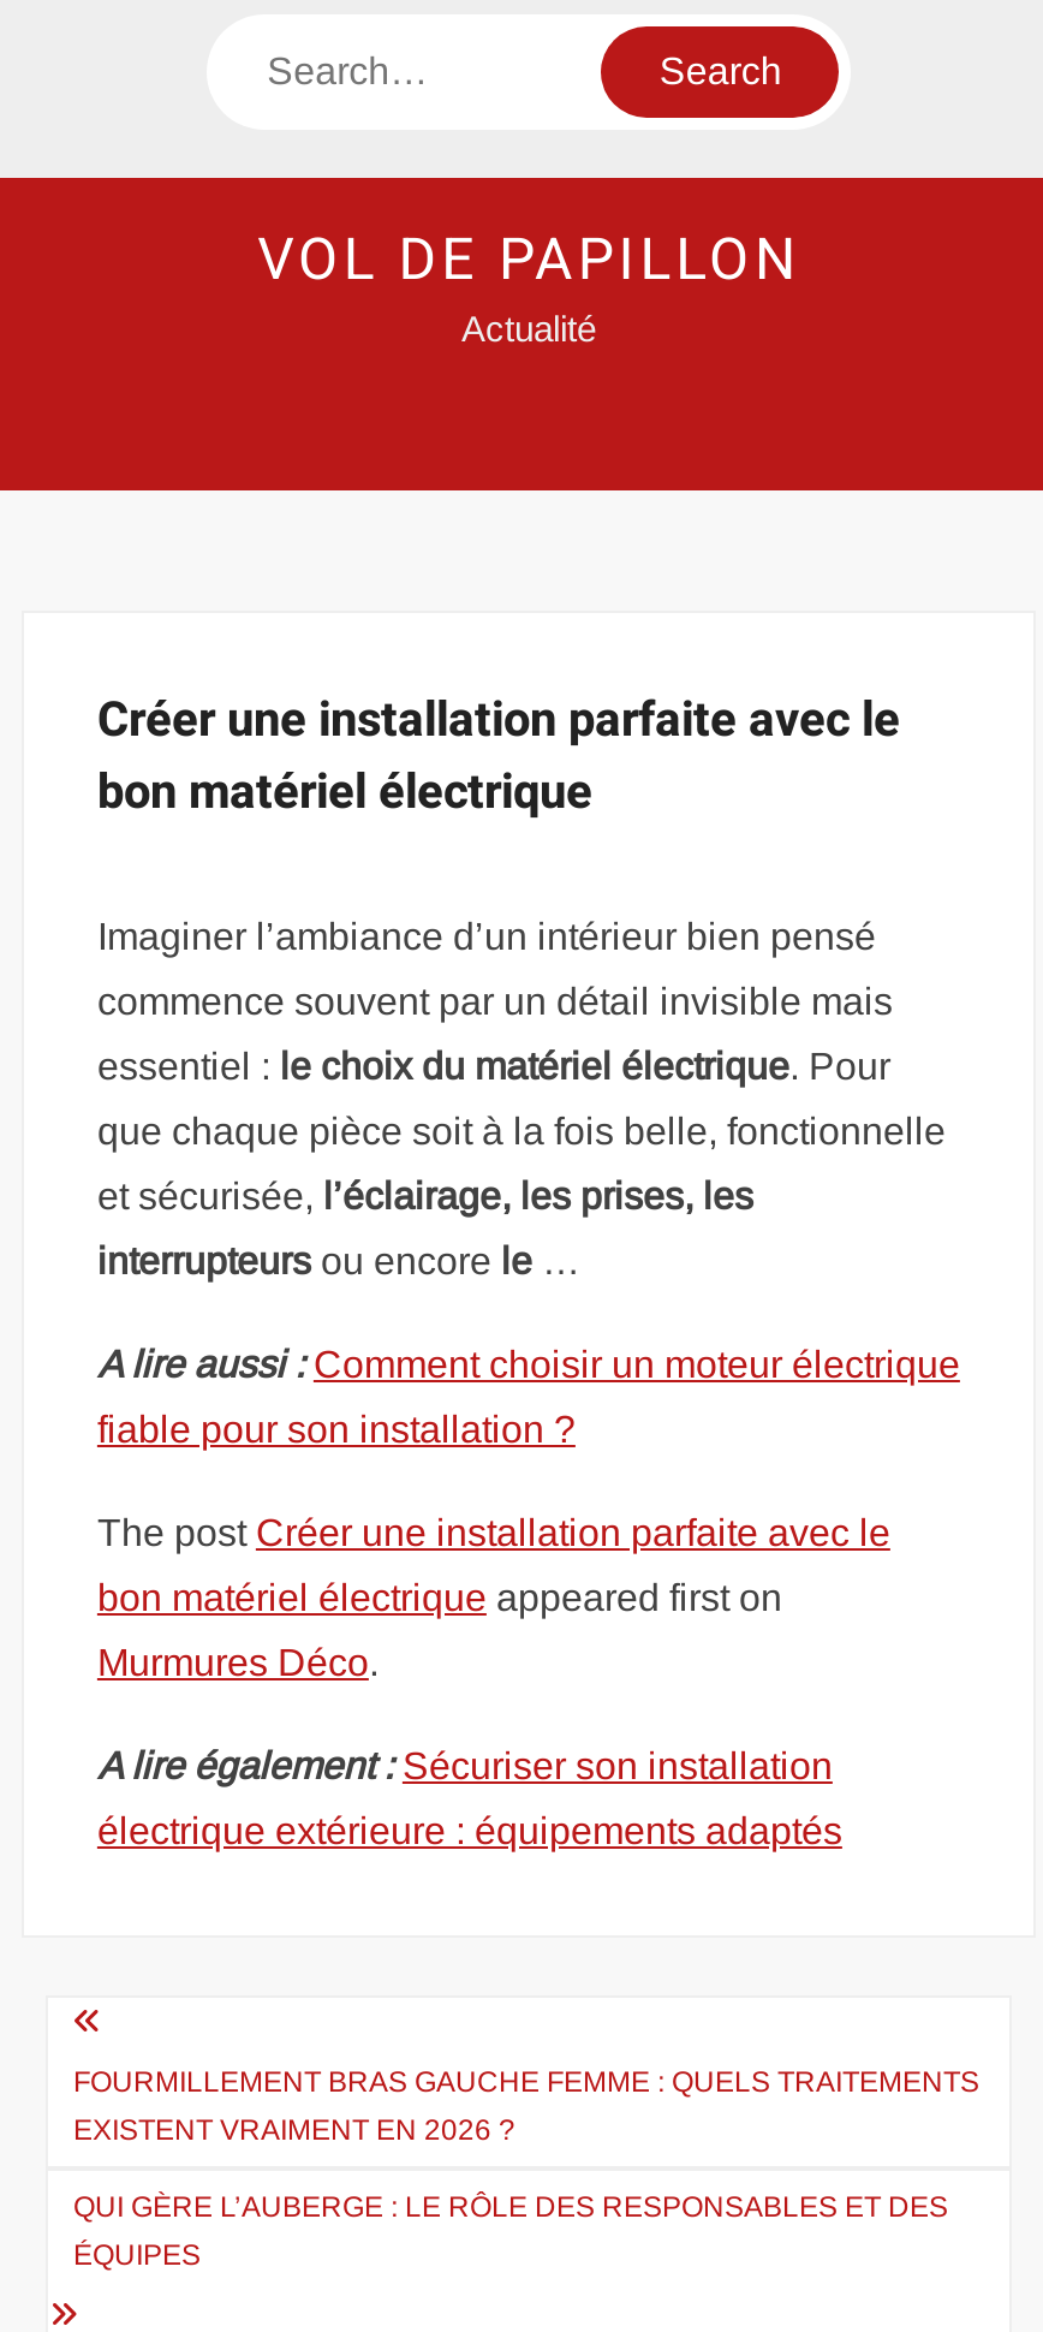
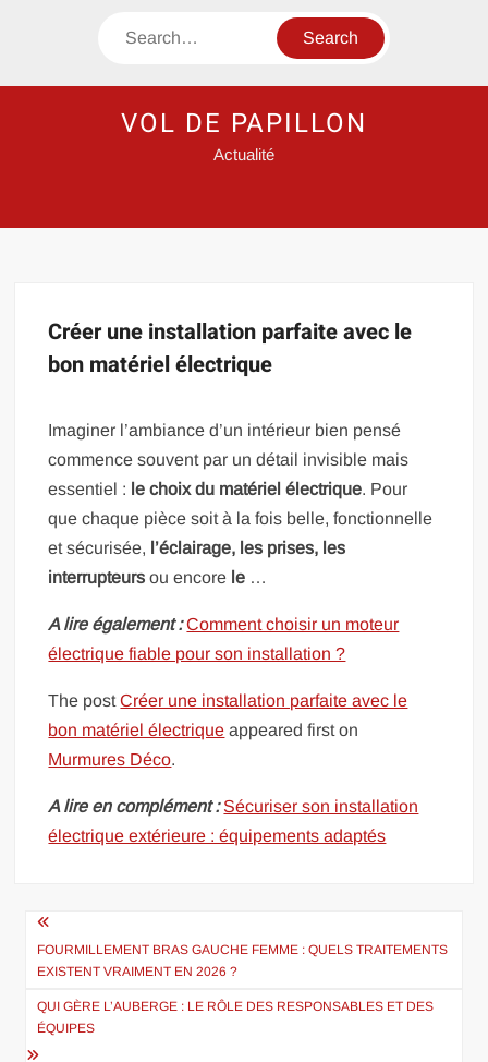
- A lire aussi : Comment choisir un moteur électrique
+ A lire également : Comment choisir un moteur

- fiable pour son installation ?
+ électrique fiable pour son installation ?

- A lire également : Sécuriser son installation
+ A lire en complément : Sécuriser son installation
